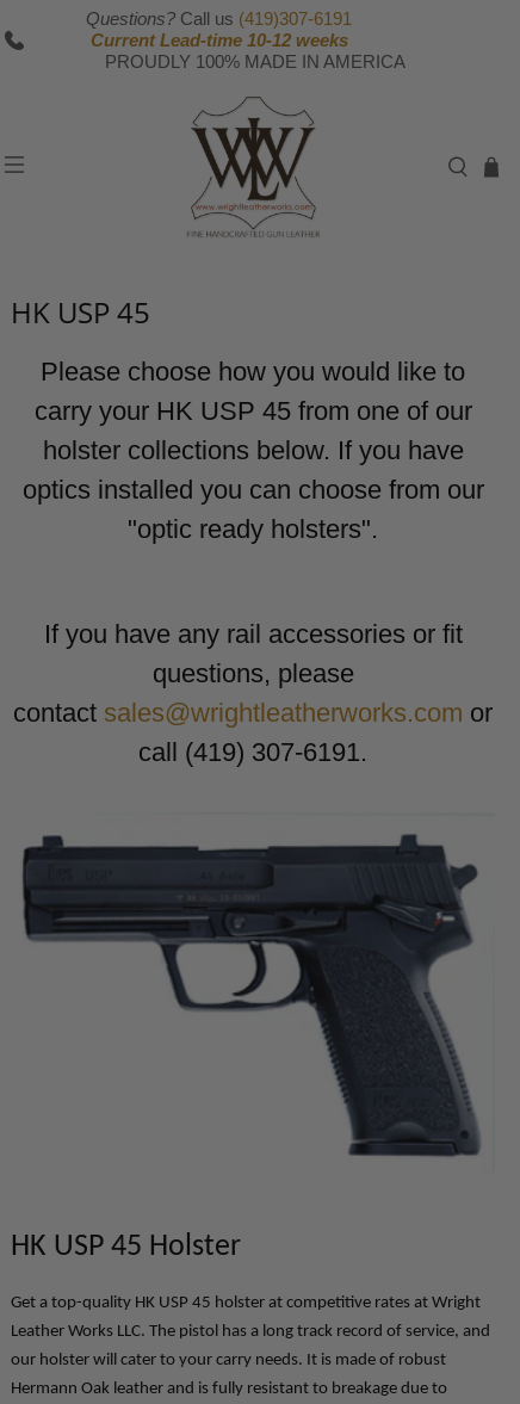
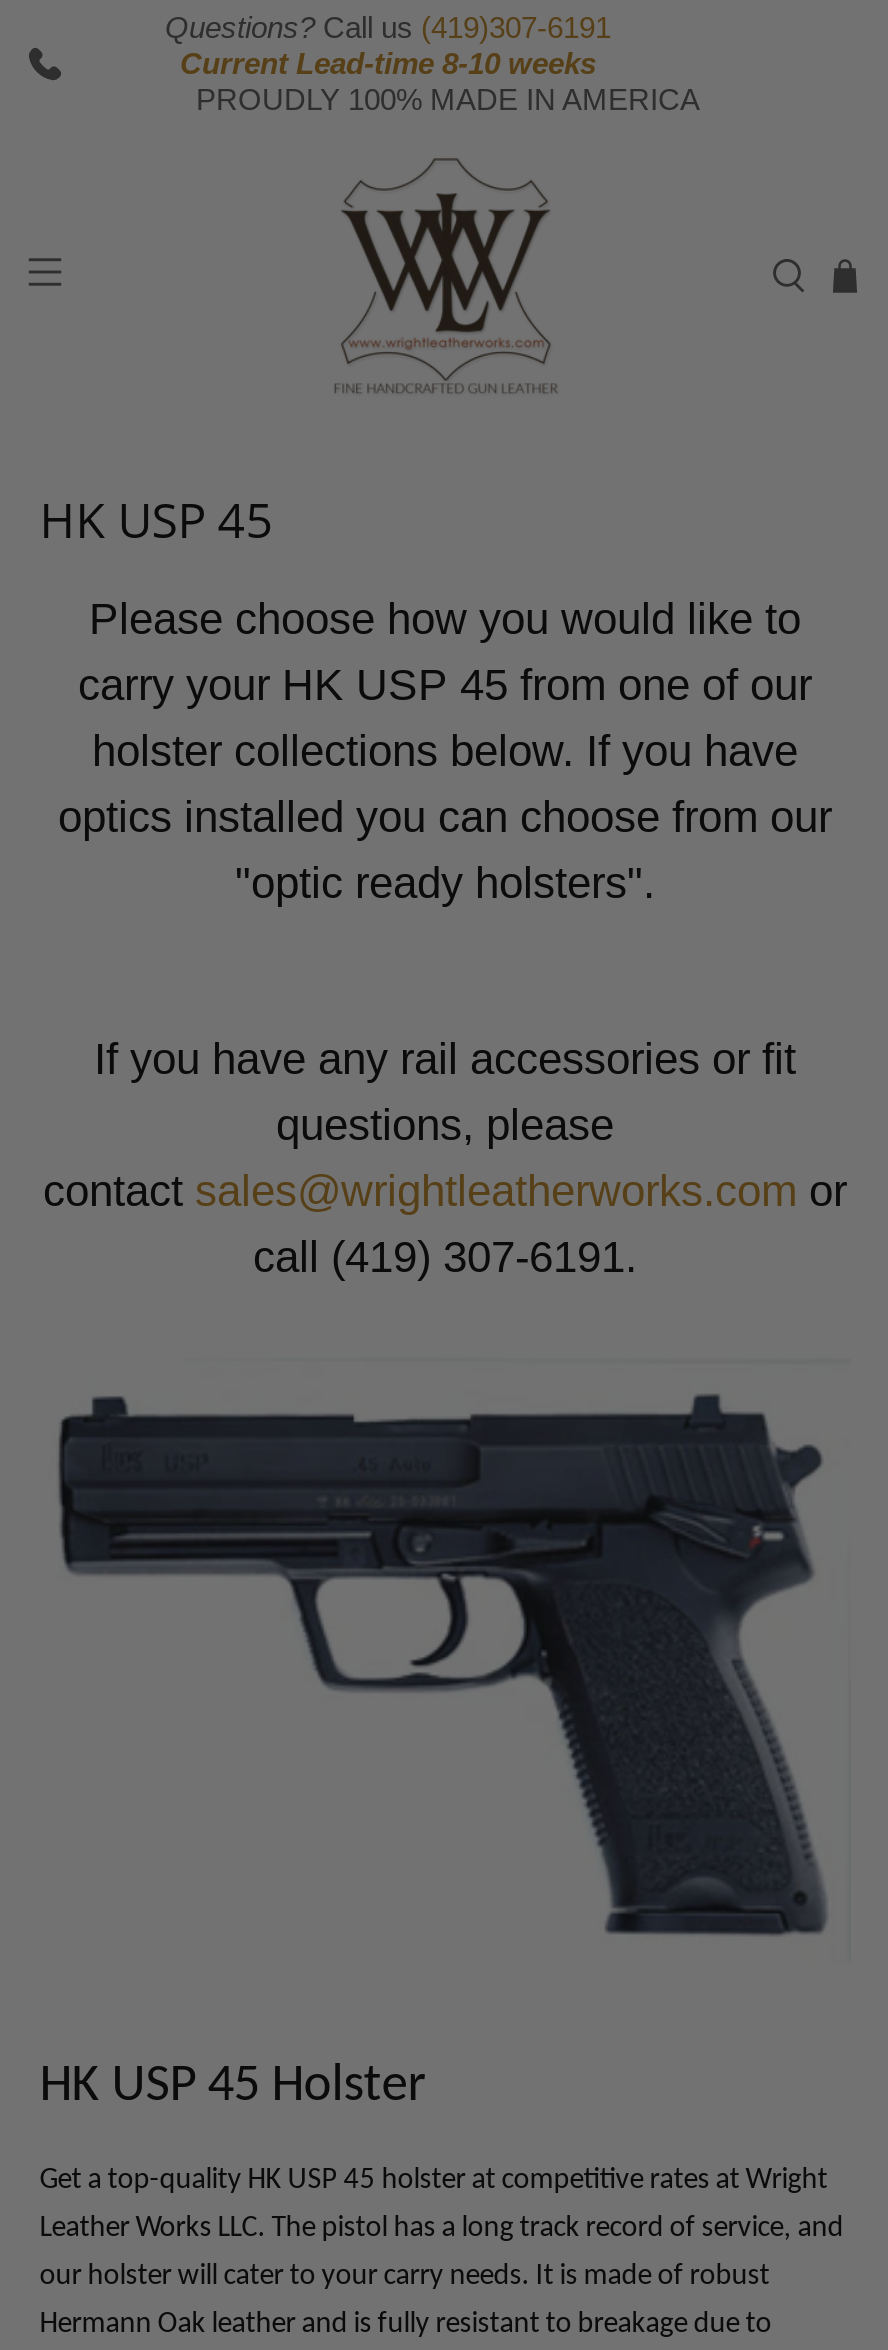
- Current Lead-time 10-12 weeks
+ Current Lead-time 8-10 weeks
